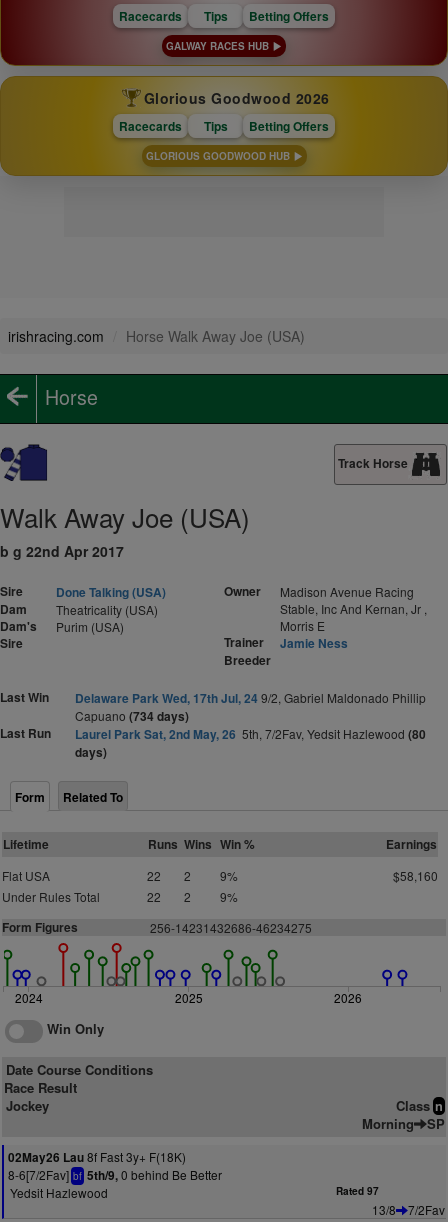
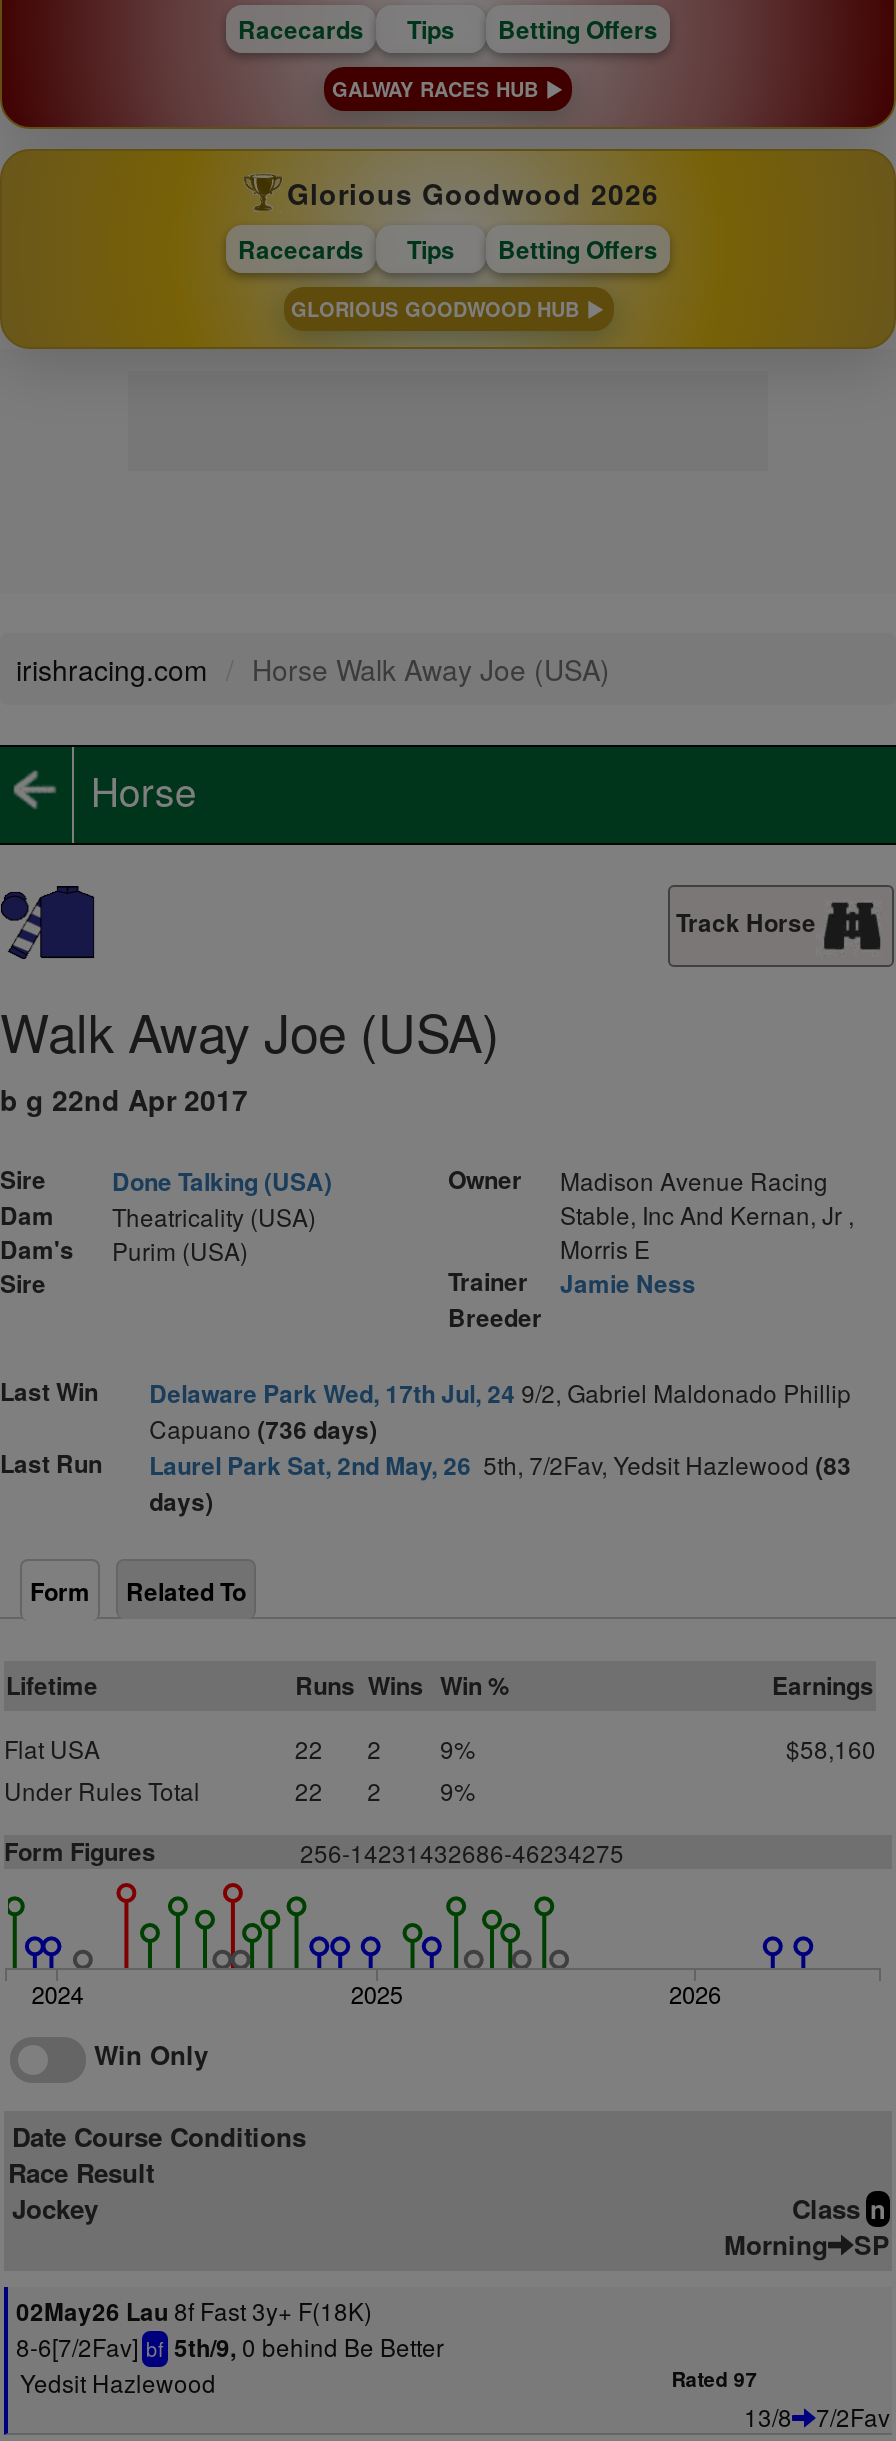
- Capuano (734 days)
+ Capuano (736 days)

- Laurel Park Sat, 2nd May, 26 5th, 7/2Fav, Yedsit Hazlewood (80
+ Laurel Park Sat, 2nd May, 26 5th, 7/2Fav, Yedsit Hazlewood (83
